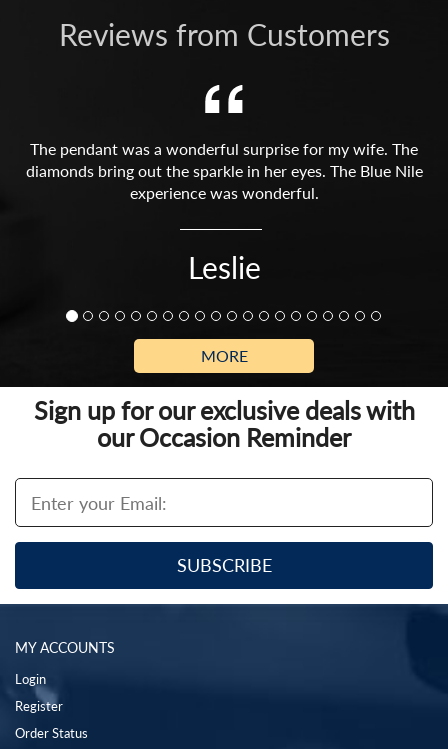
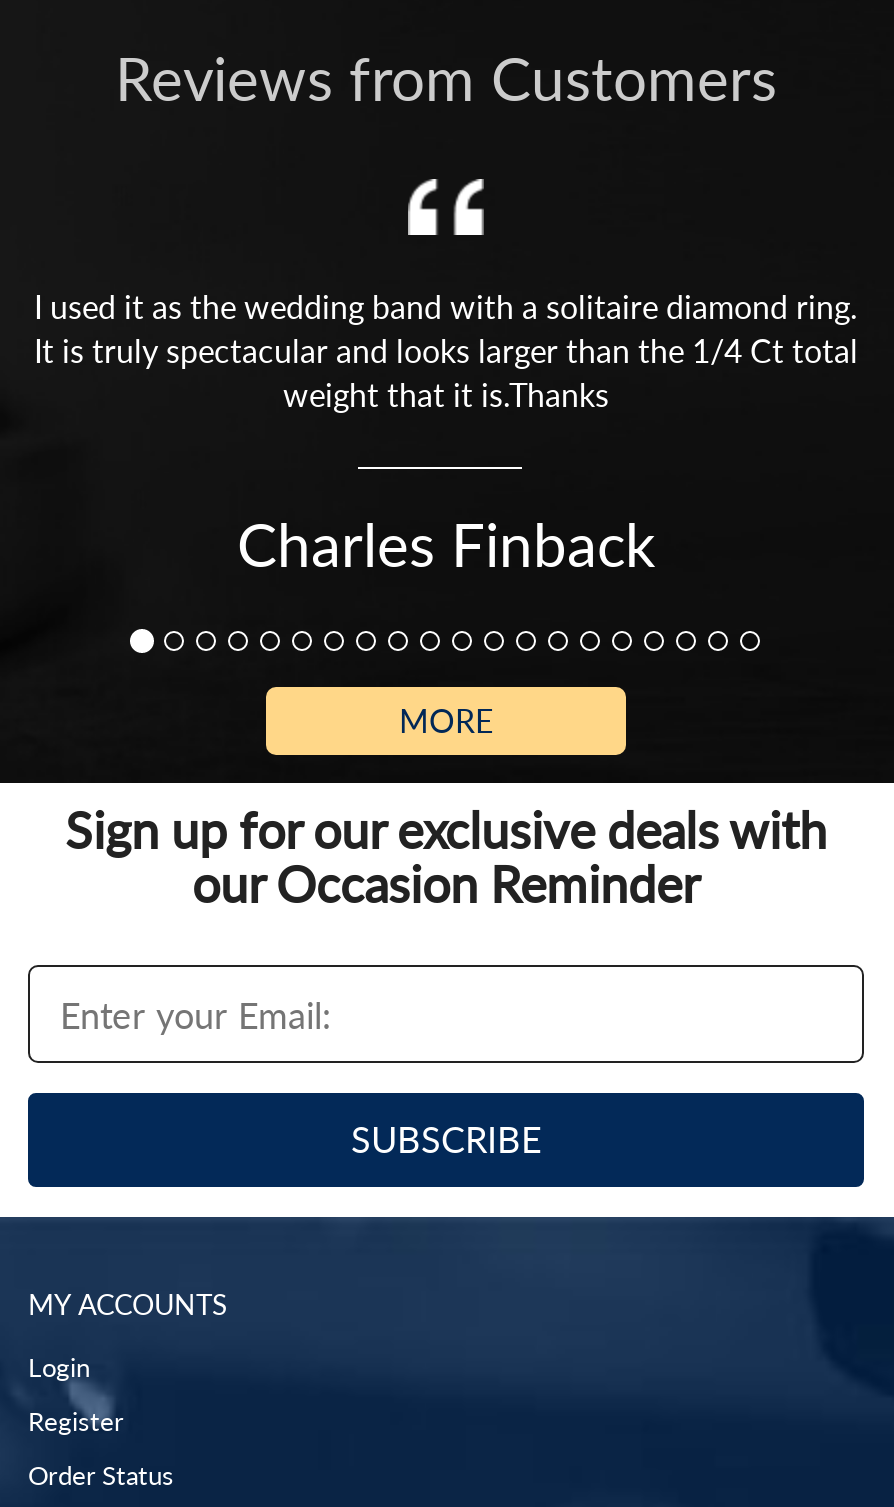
- The pendant was a wonderful surprise for my wife. The
- diamonds bring out the sparkle in her eyes. The Blue Nile
- experience was wonderful.
+ I used it as the wedding band with a solitaire diamond ring.
+ It is truly spectacular and looks larger than the 1/4 Ct total
+ weight that it is.Thanks

- Leslie
+ Charles Finback
